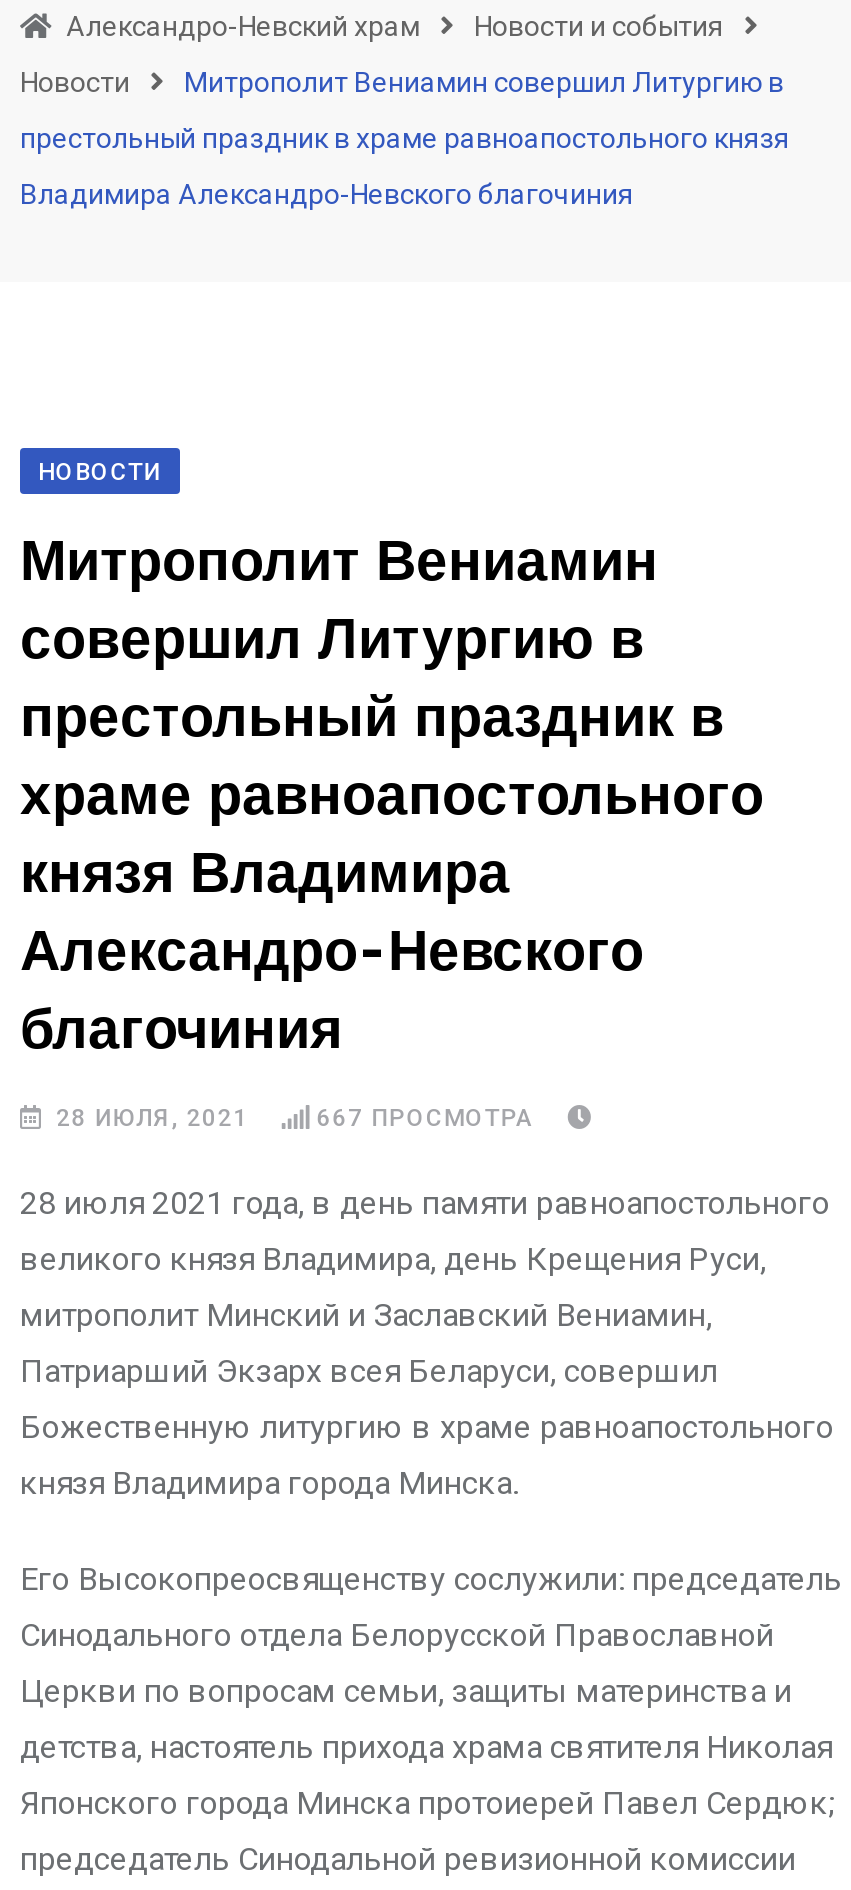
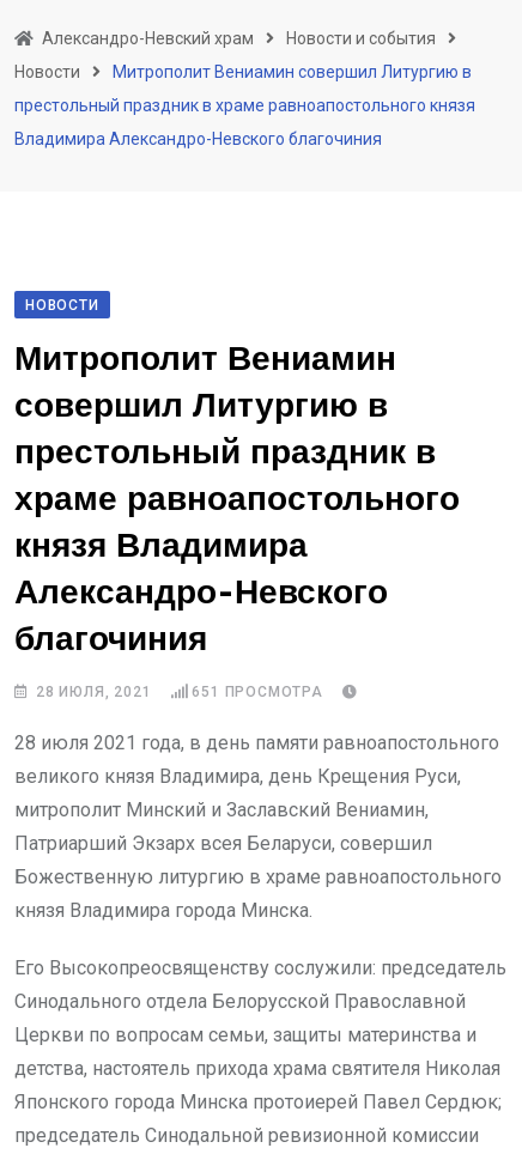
- 667 ПРОСМОТРА
+ 651 ПРОСМОТРА
